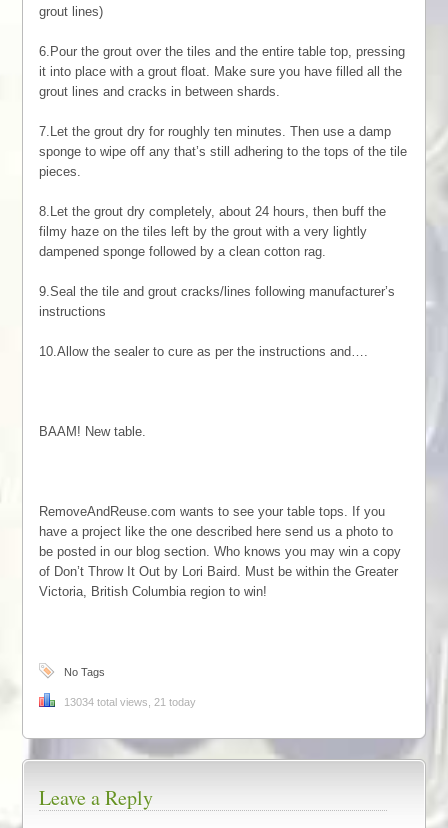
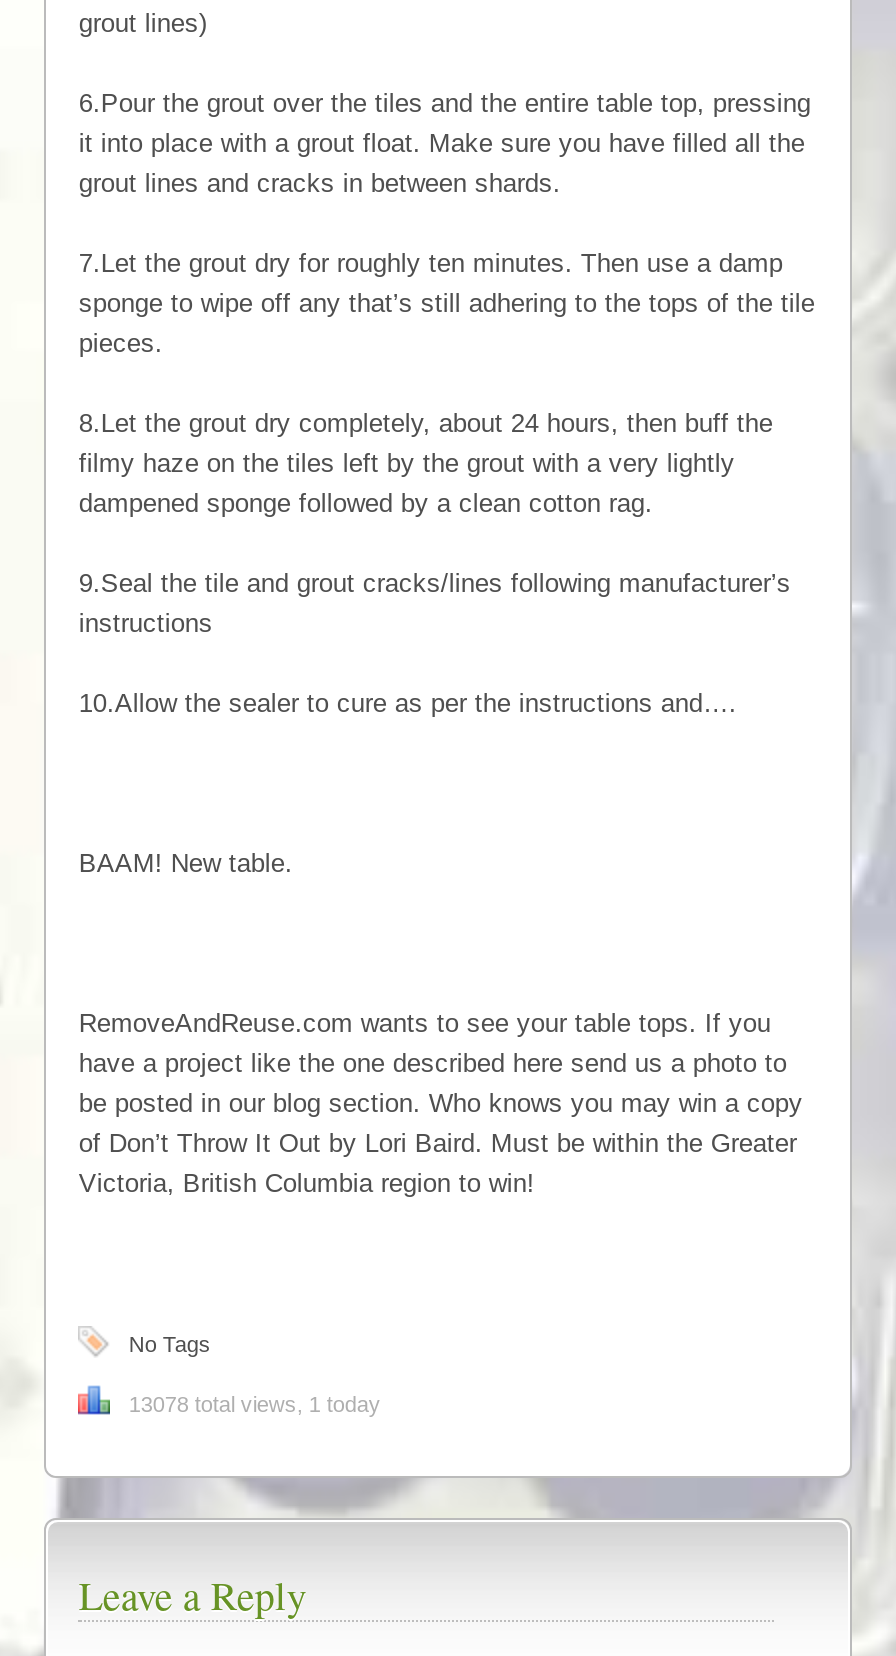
- 13034 total views, 21 today
+ 13078 total views, 1 today
